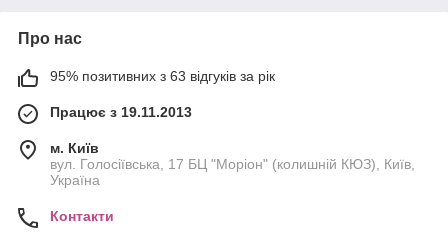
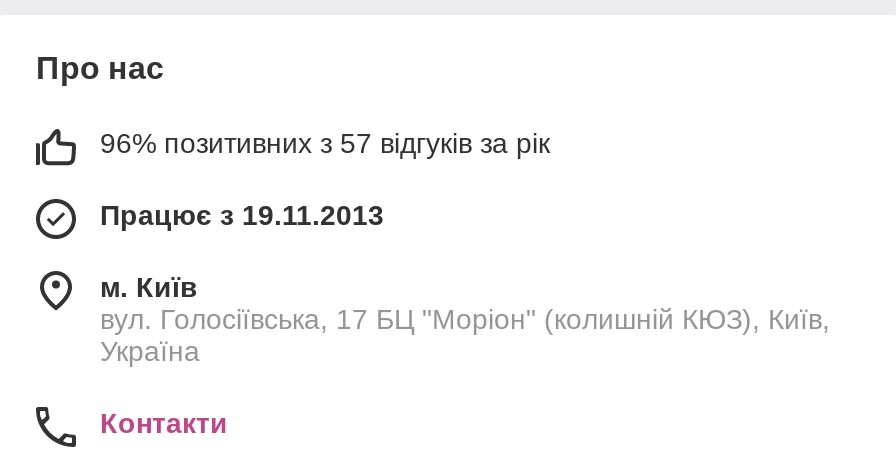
- 95% позитивних з 63 відгуків за рік
+ 96% позитивних з 57 відгуків за рік
